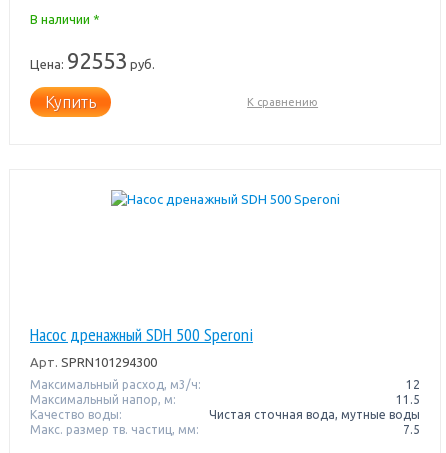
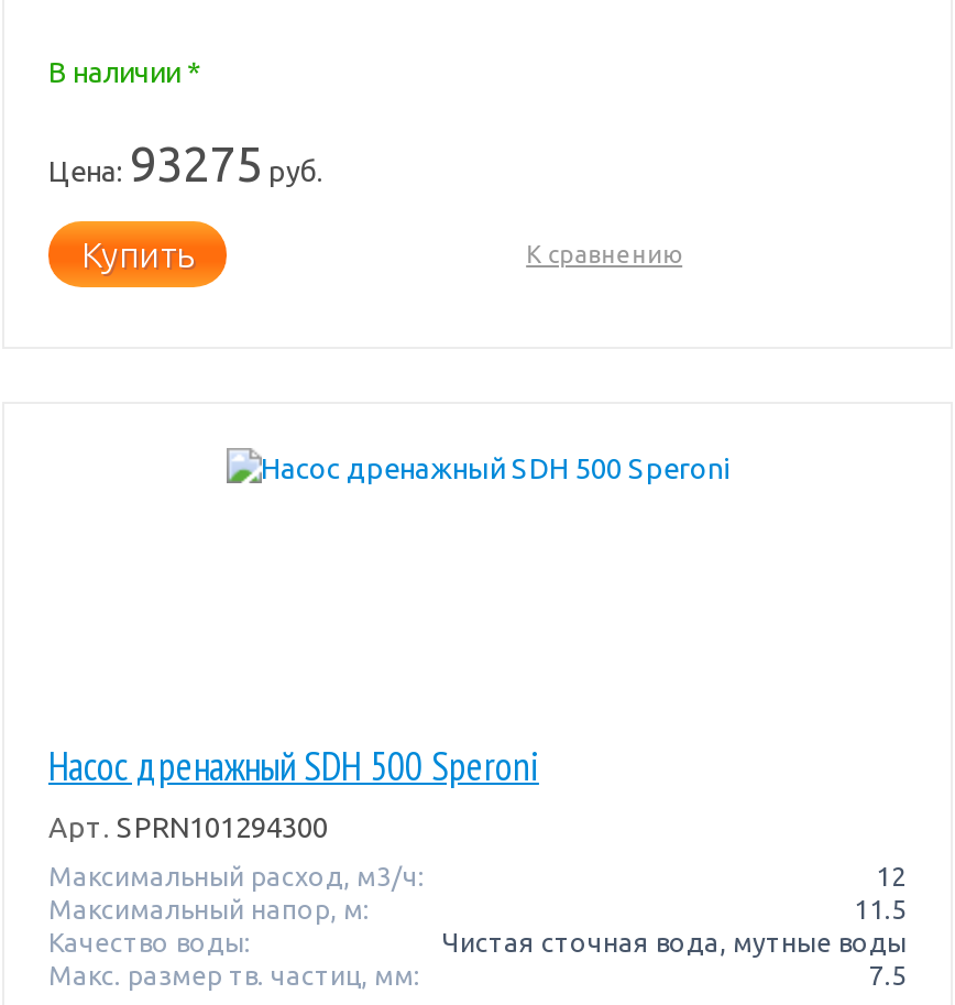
- Цена: 92553 руб.
+ Цена: 93275 руб.
